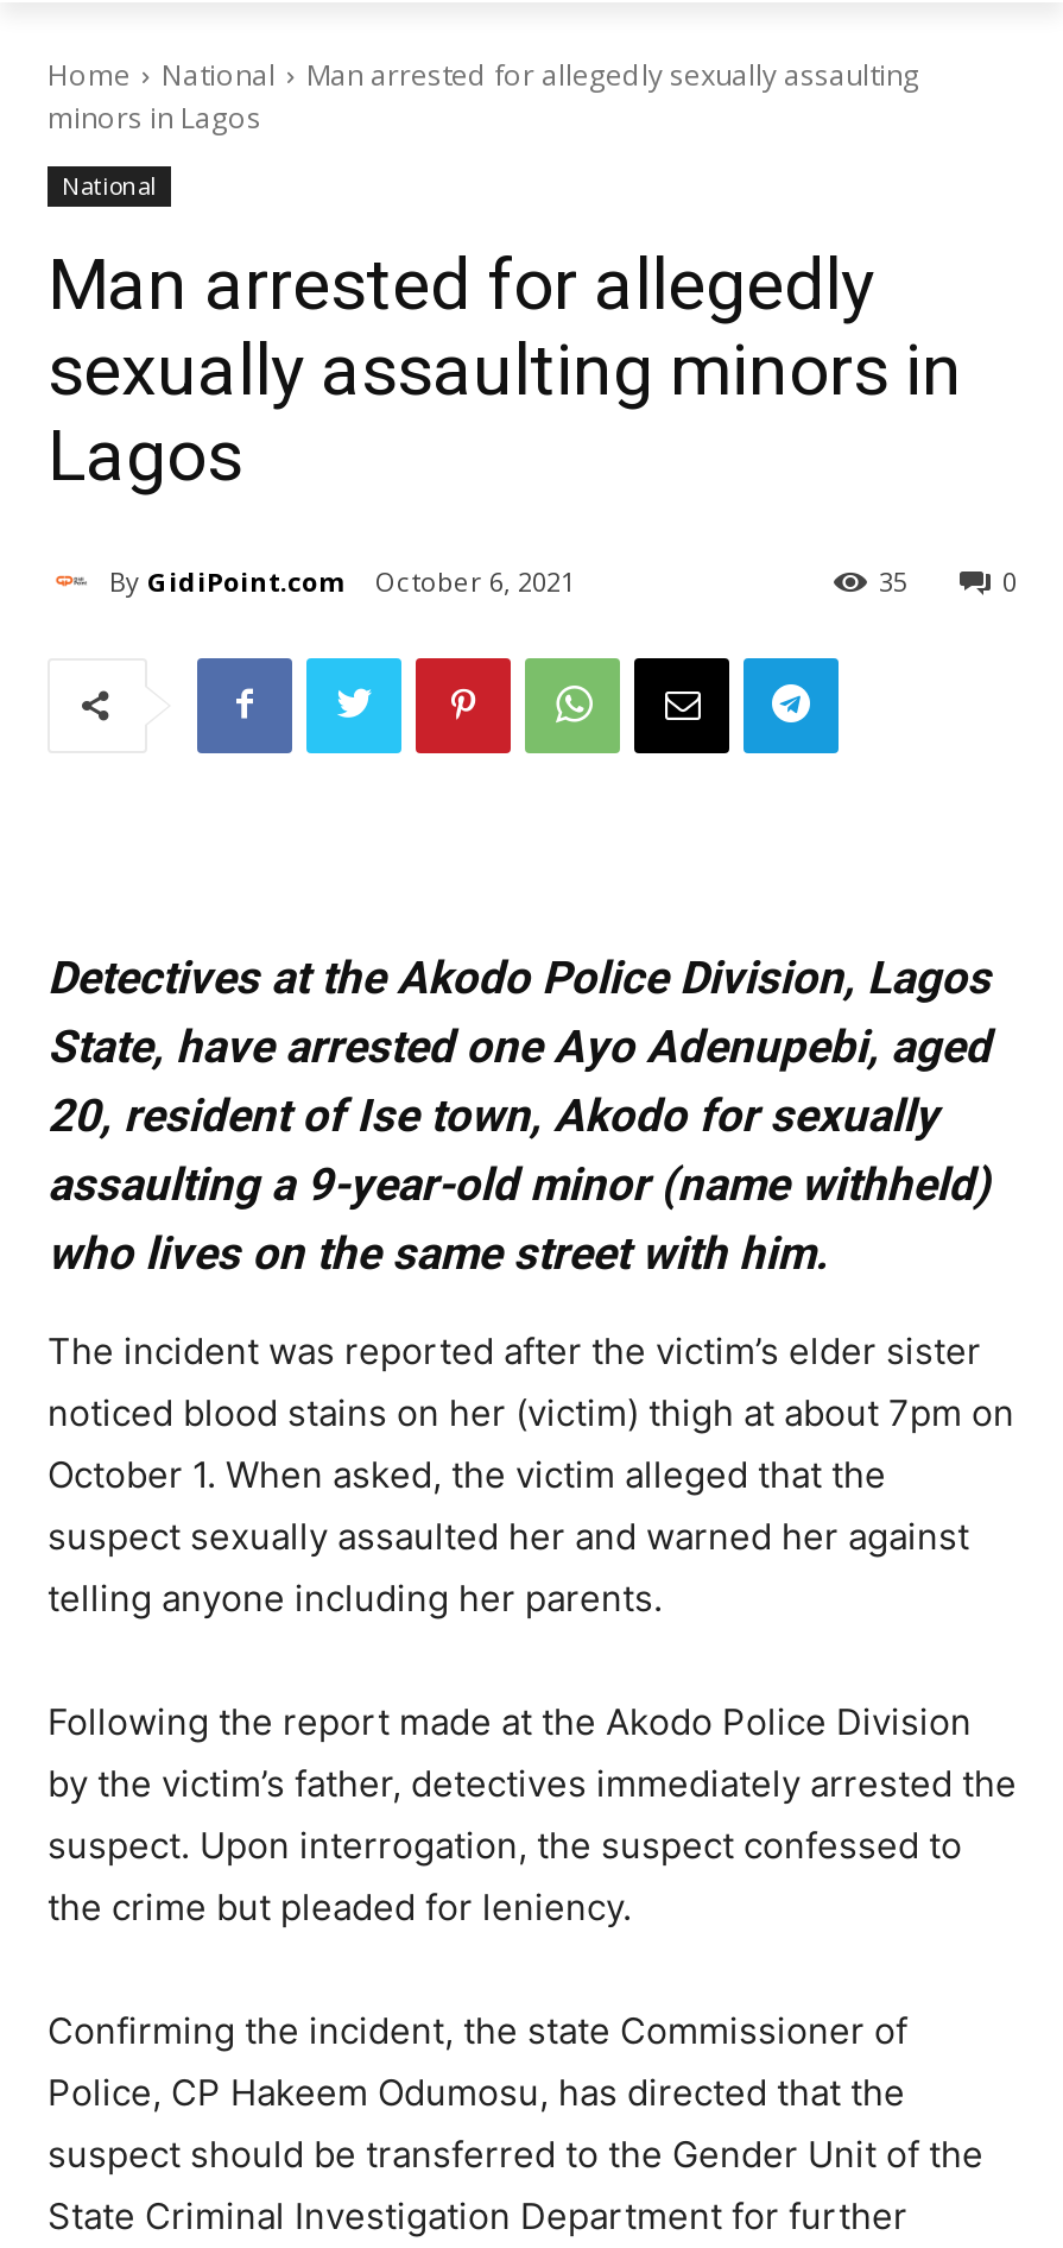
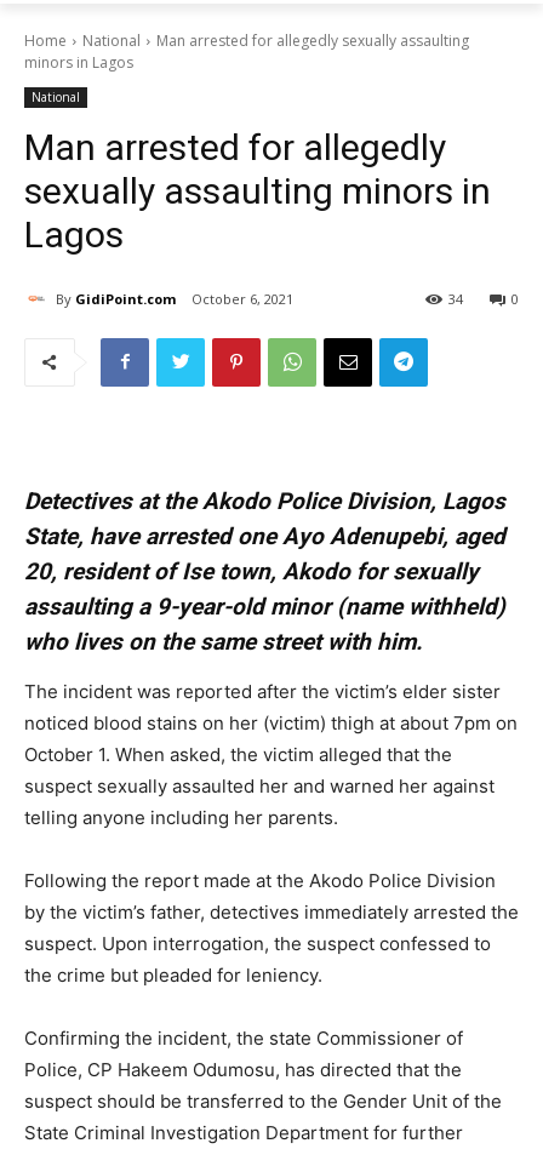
- 35
+ 34
